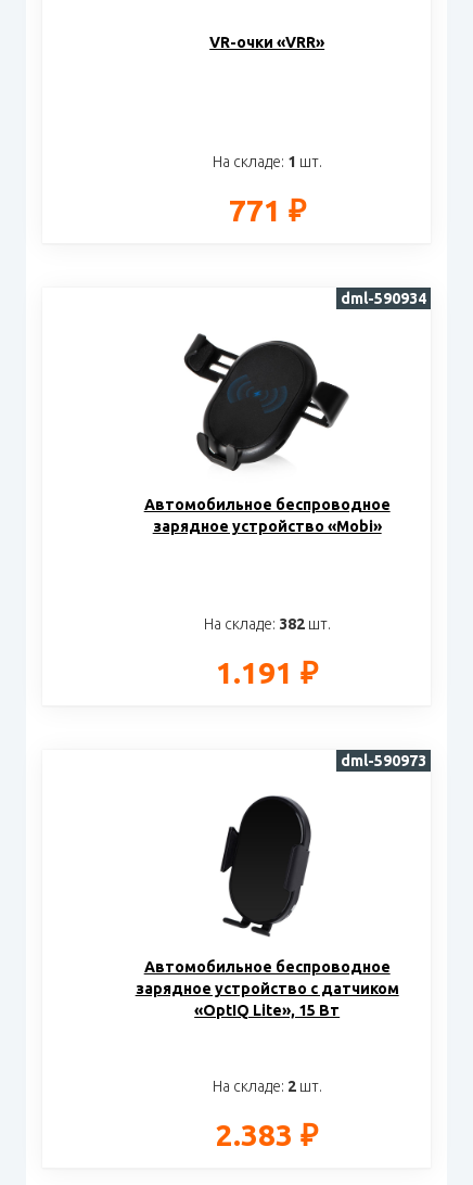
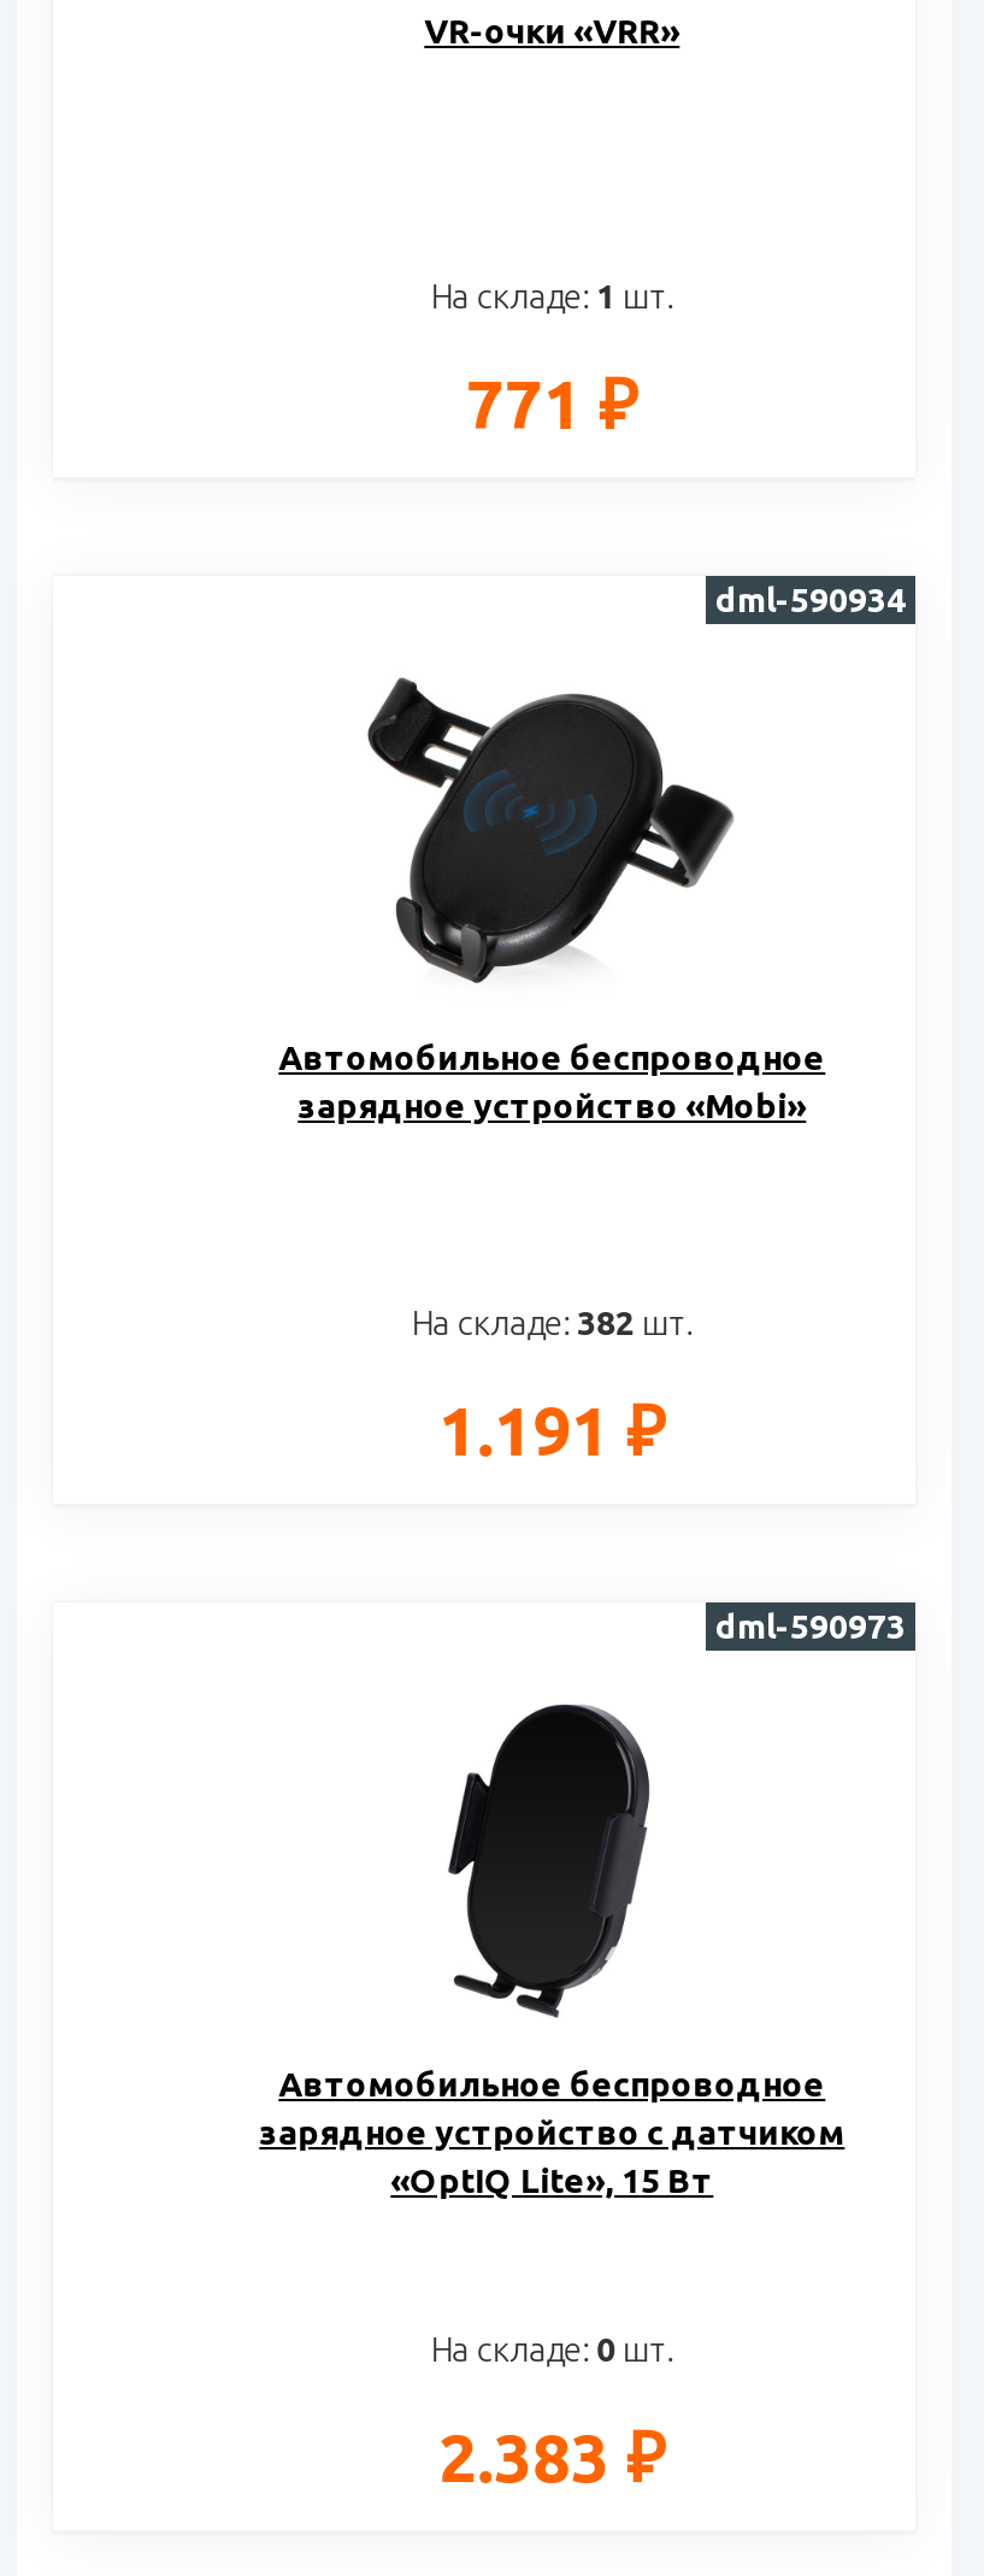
- На складе: 2 шт.
+ На складе: 0 шт.
